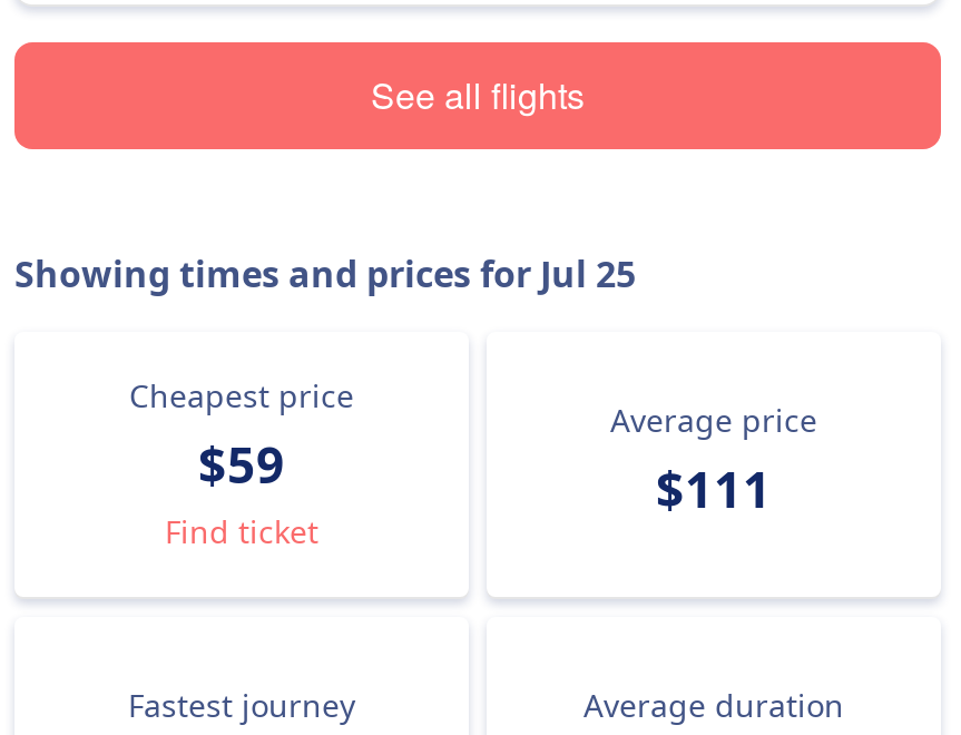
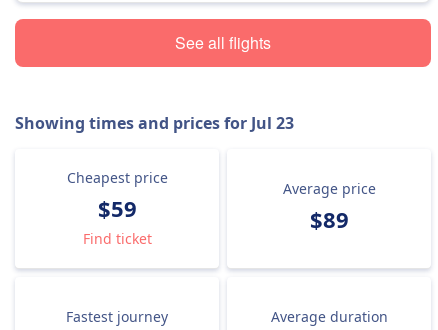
- Showing times and prices for Jul 25
+ Showing times and prices for Jul 23

- $111
+ $89
